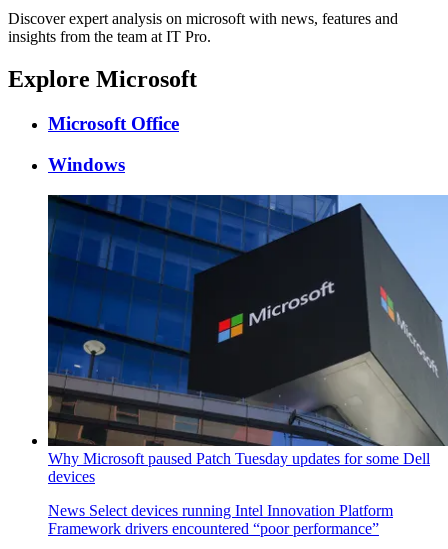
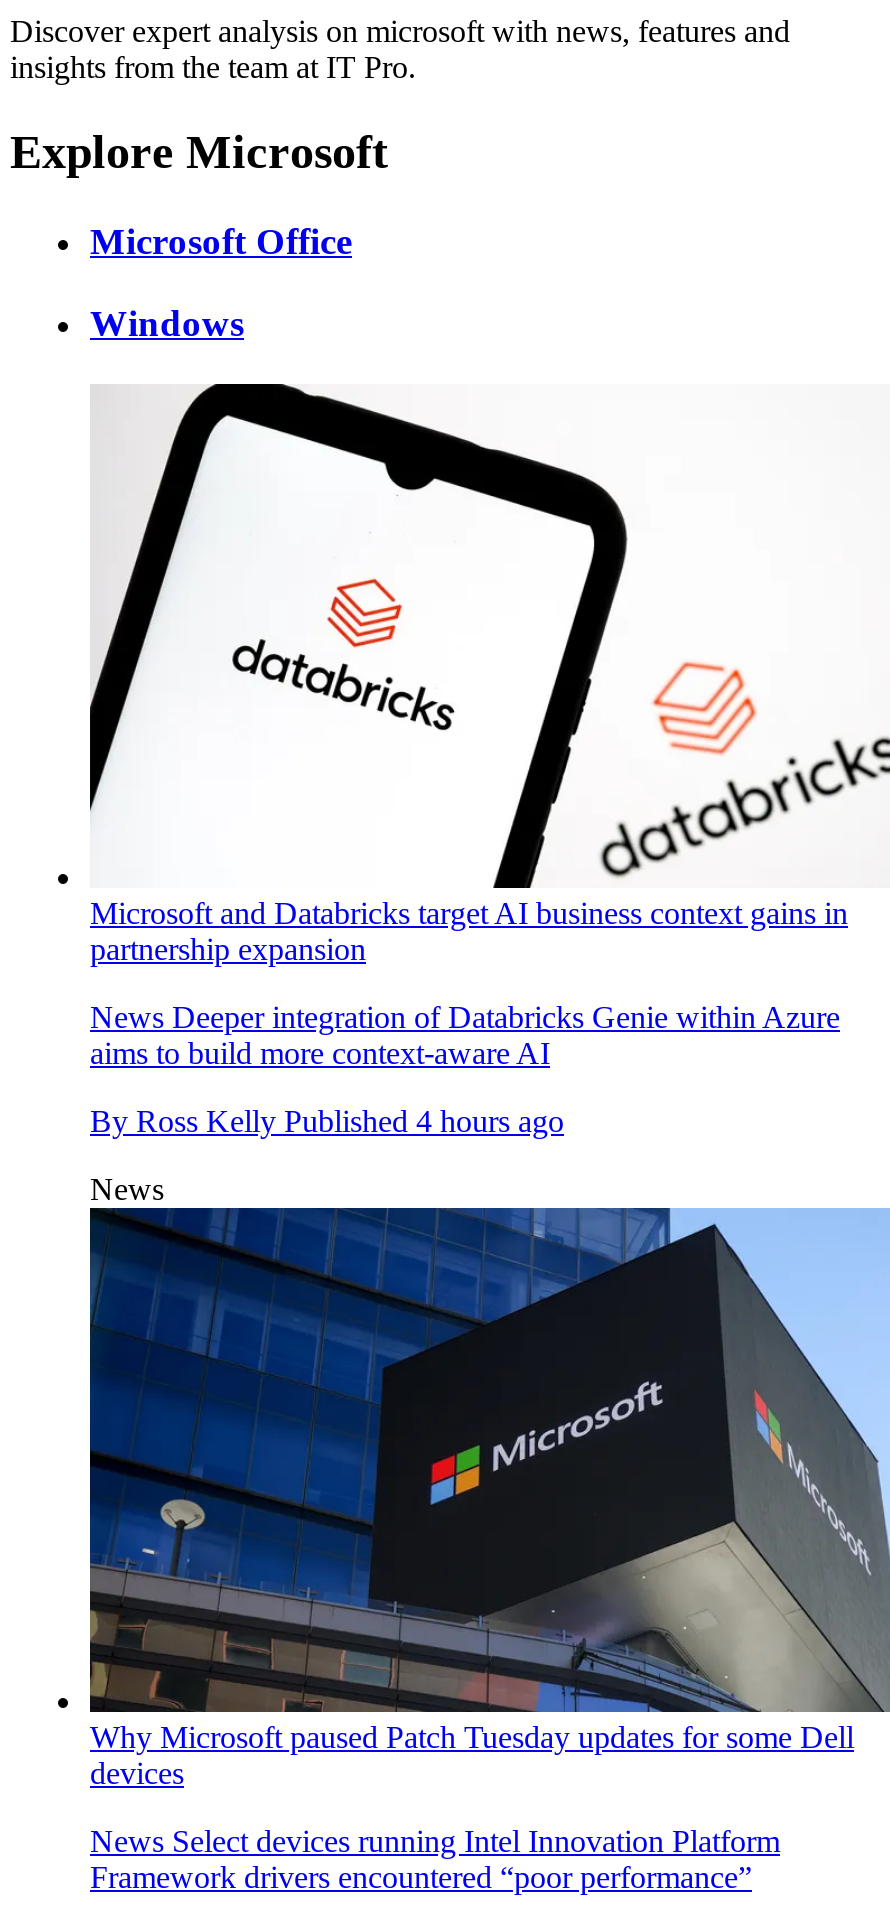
+ [image]
+ Microsoft and Databricks target AI business context gains in
+ partnership expansion
+ News Deeper integration of Databricks Genie within Azure
+ aims to build more context-aware AI
+ By Ross Kelly Published 4 hours ago
+ News
